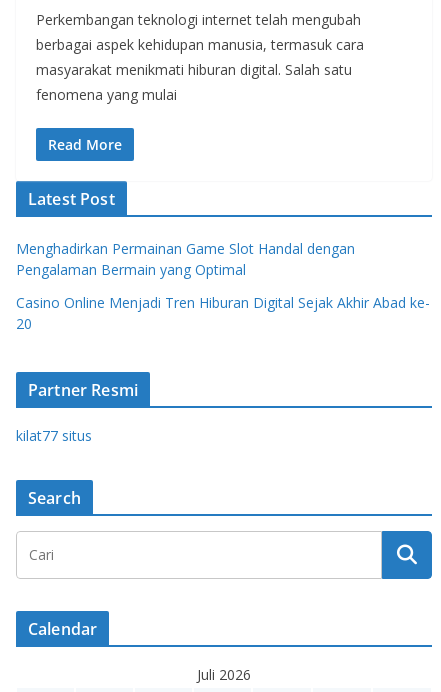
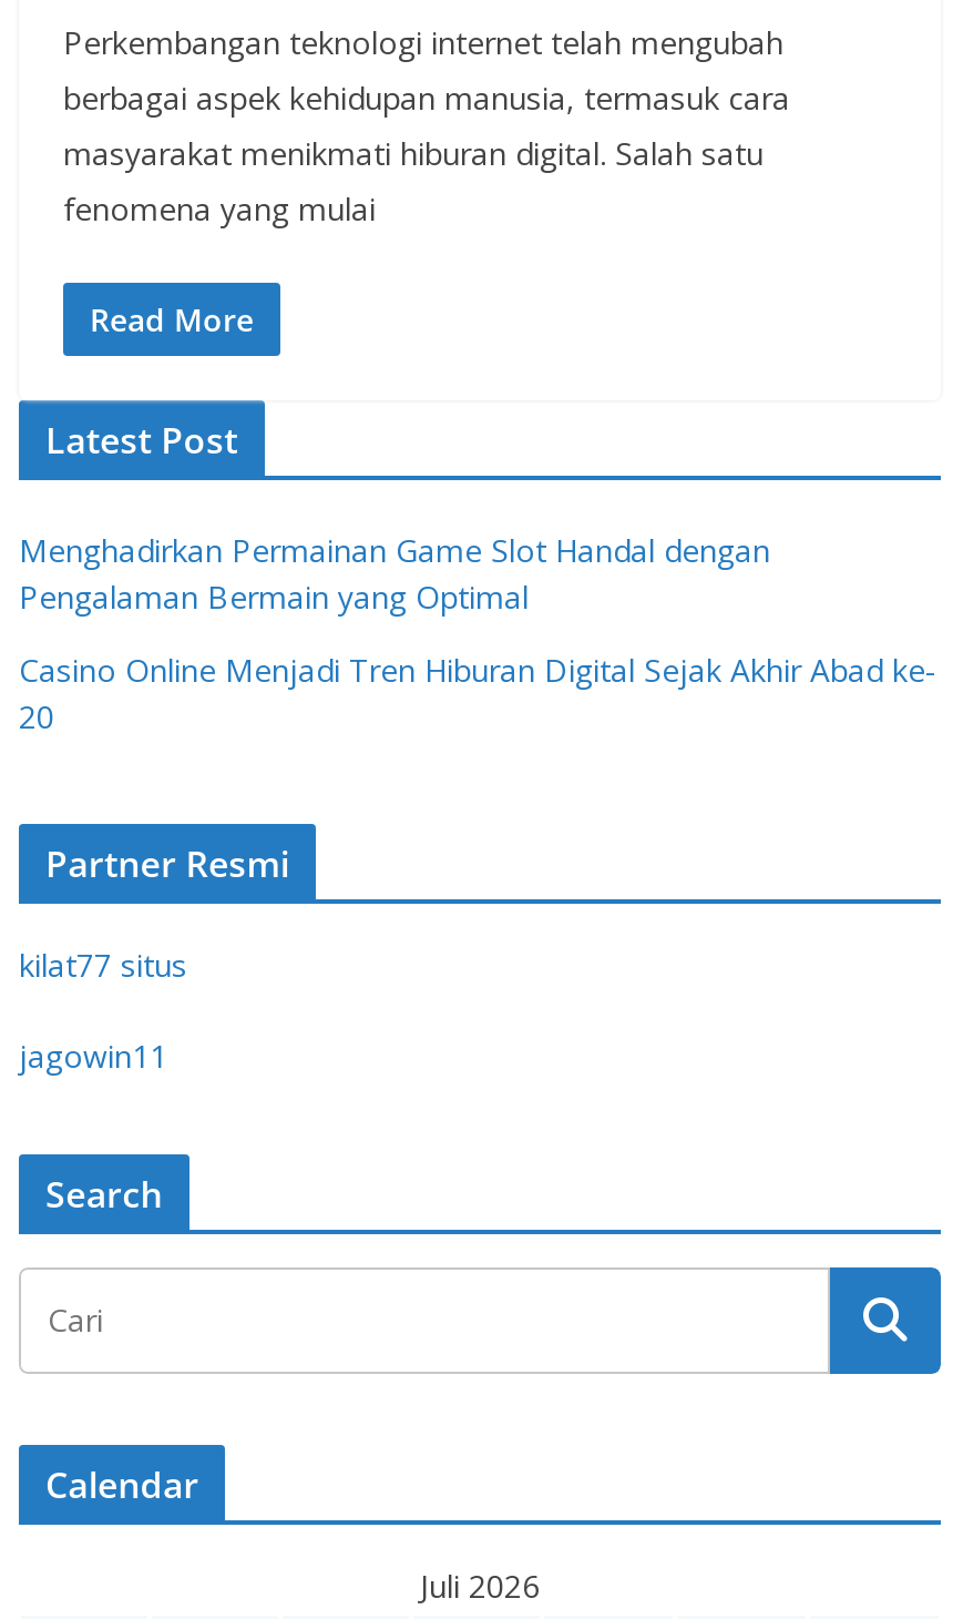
+ jagowin11
